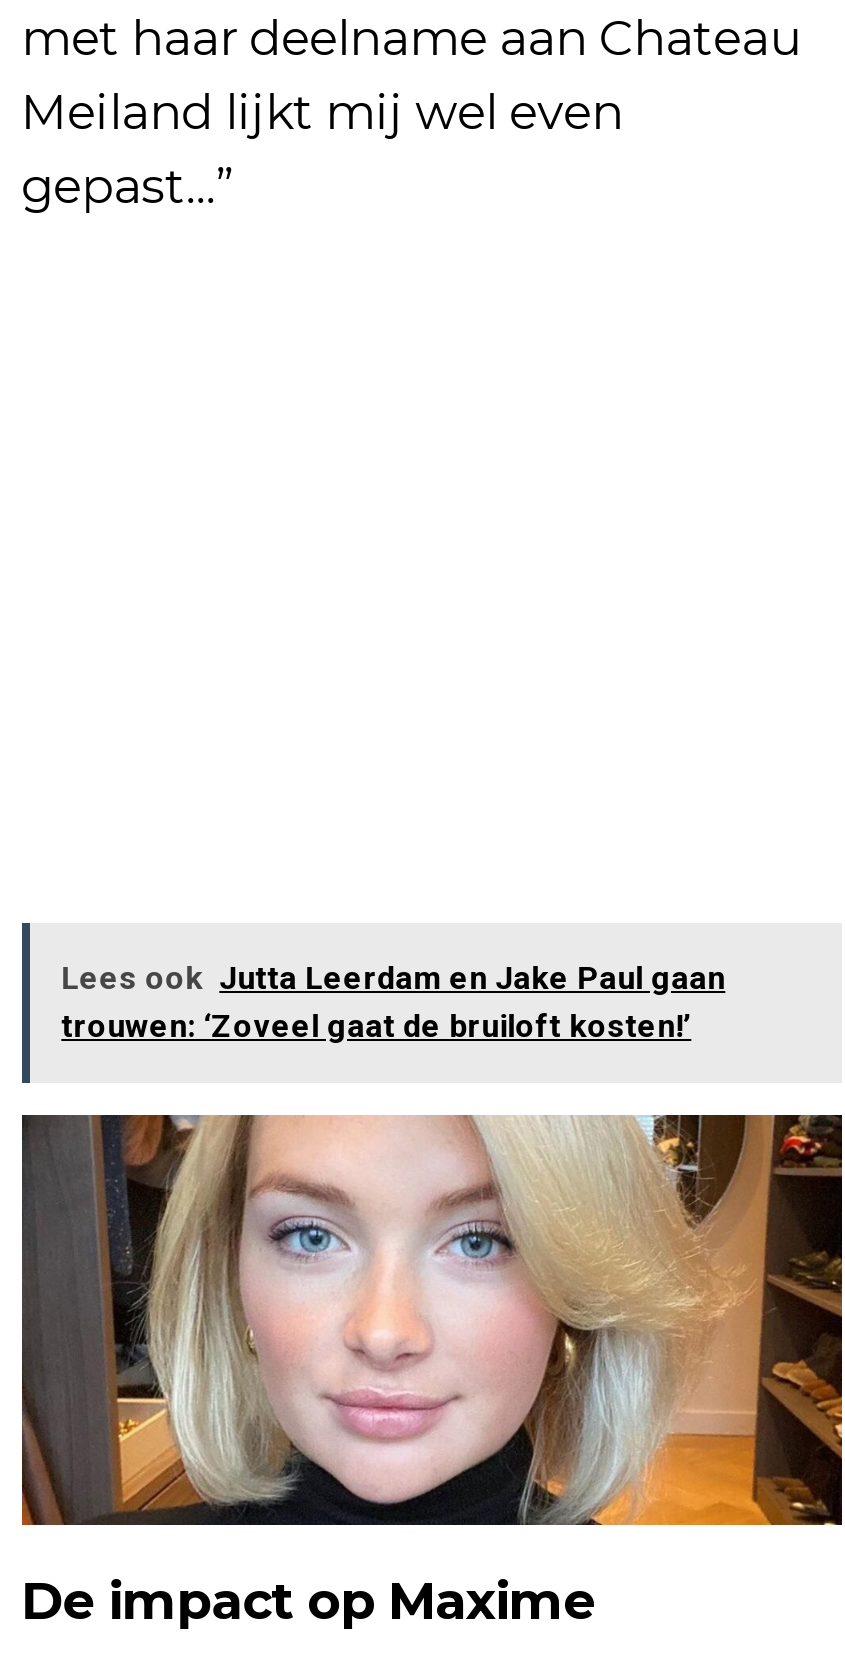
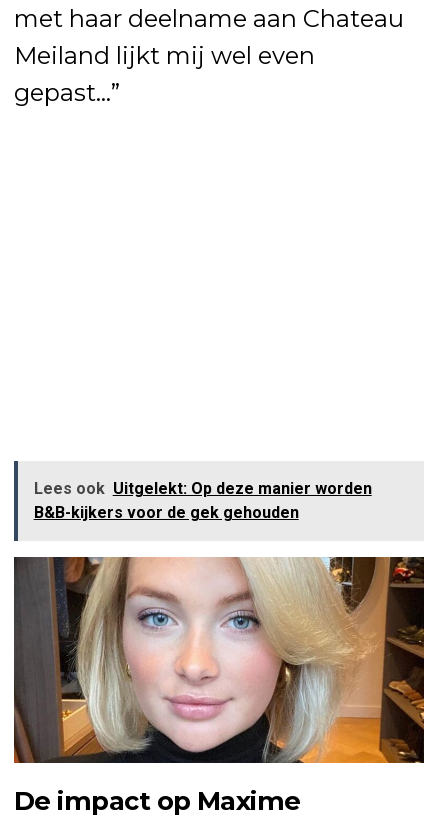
- Lees ook Jutta Leerdam en Jake Paul gaan
- trouwen: ‘Zoveel gaat de bruiloft kosten!’
+ Lees ook Uitgelekt: Op deze manier worden
+ B&B-kijkers voor de gek gehouden
